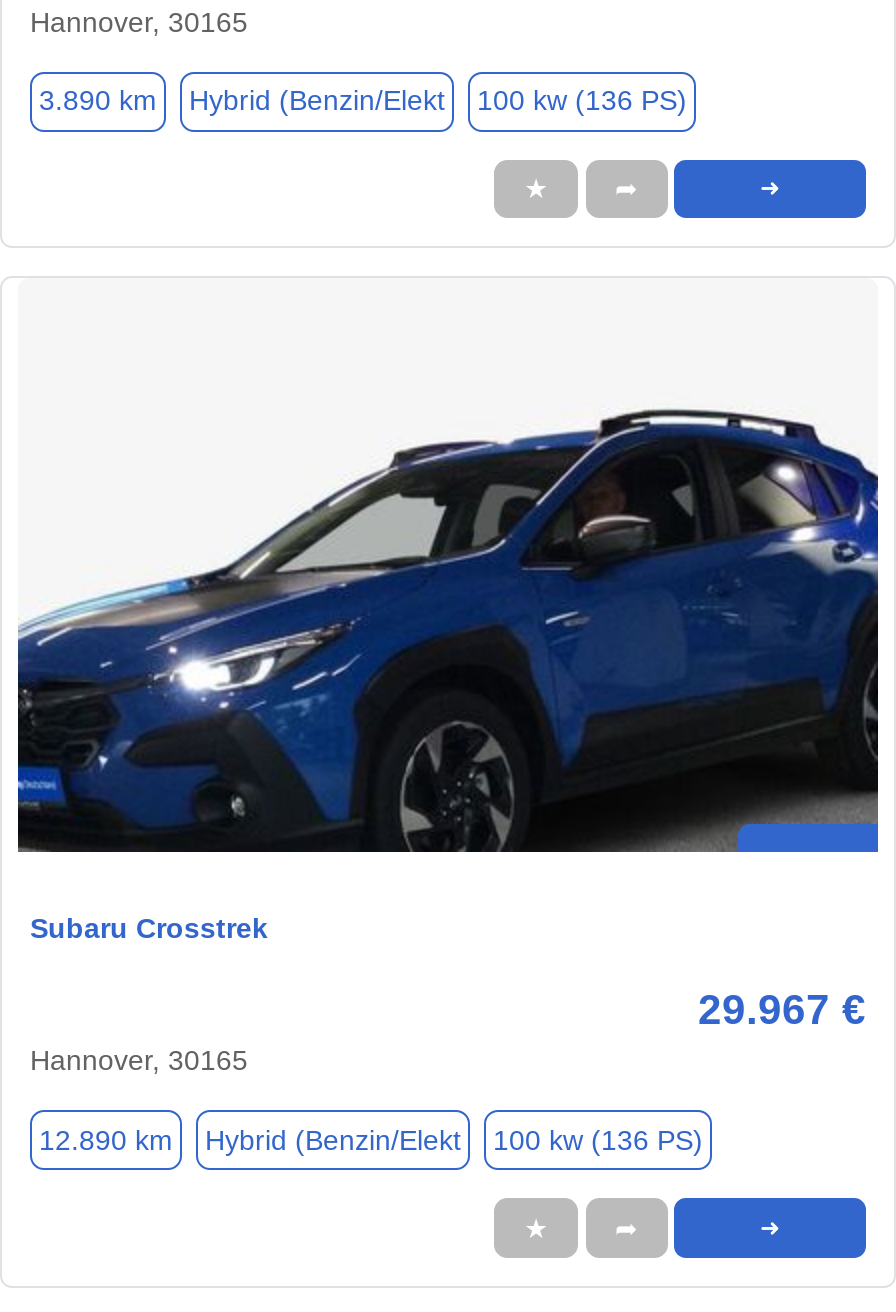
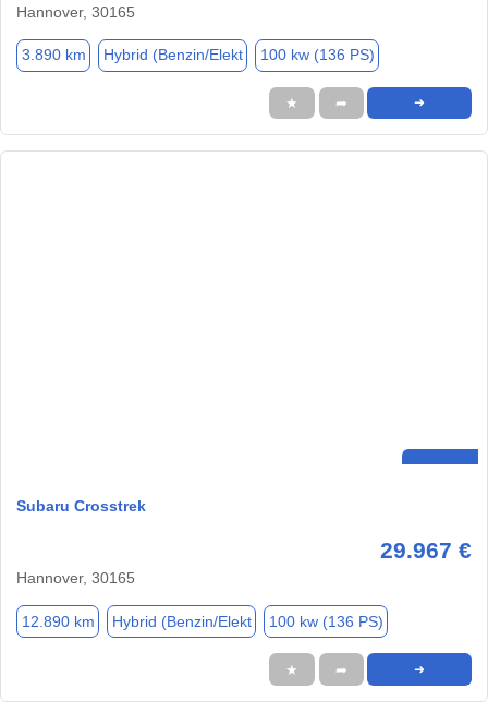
- [image]
